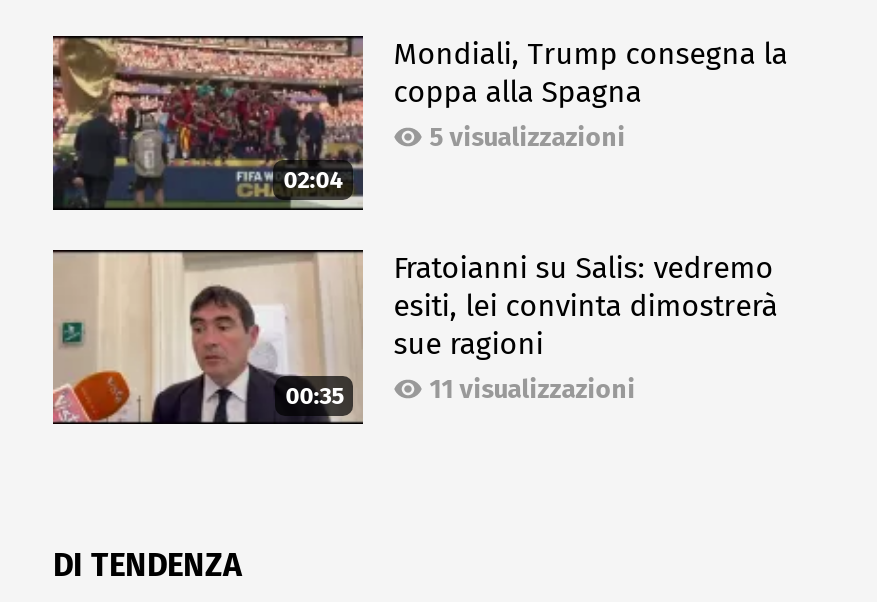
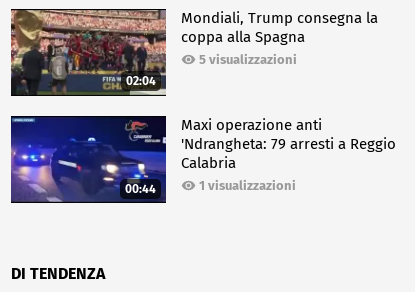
- [image]
- 00:35
+ [image]
+ 00:44

- Fratoianni su Salis: vedremo
- esiti, lei convinta dimostrerà
- sue ragioni
- 11 visualizzazioni
+ Maxi operazione anti
+ 'Ndrangheta: 79 arresti a Reggio
+ Calabria
+ 1 visualizzazioni
